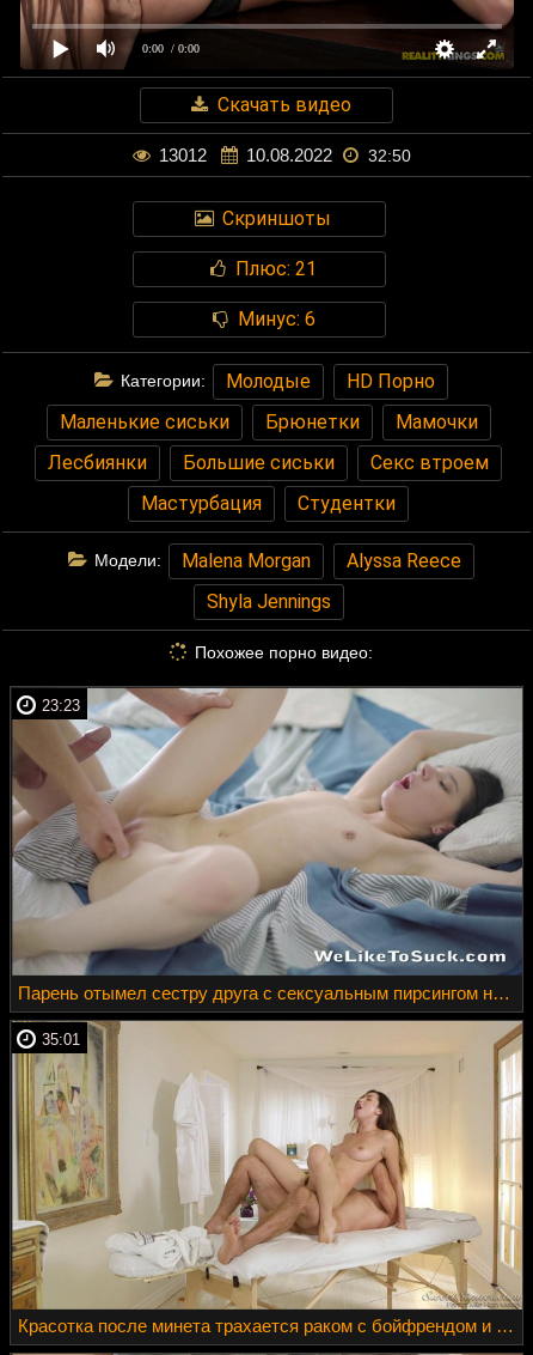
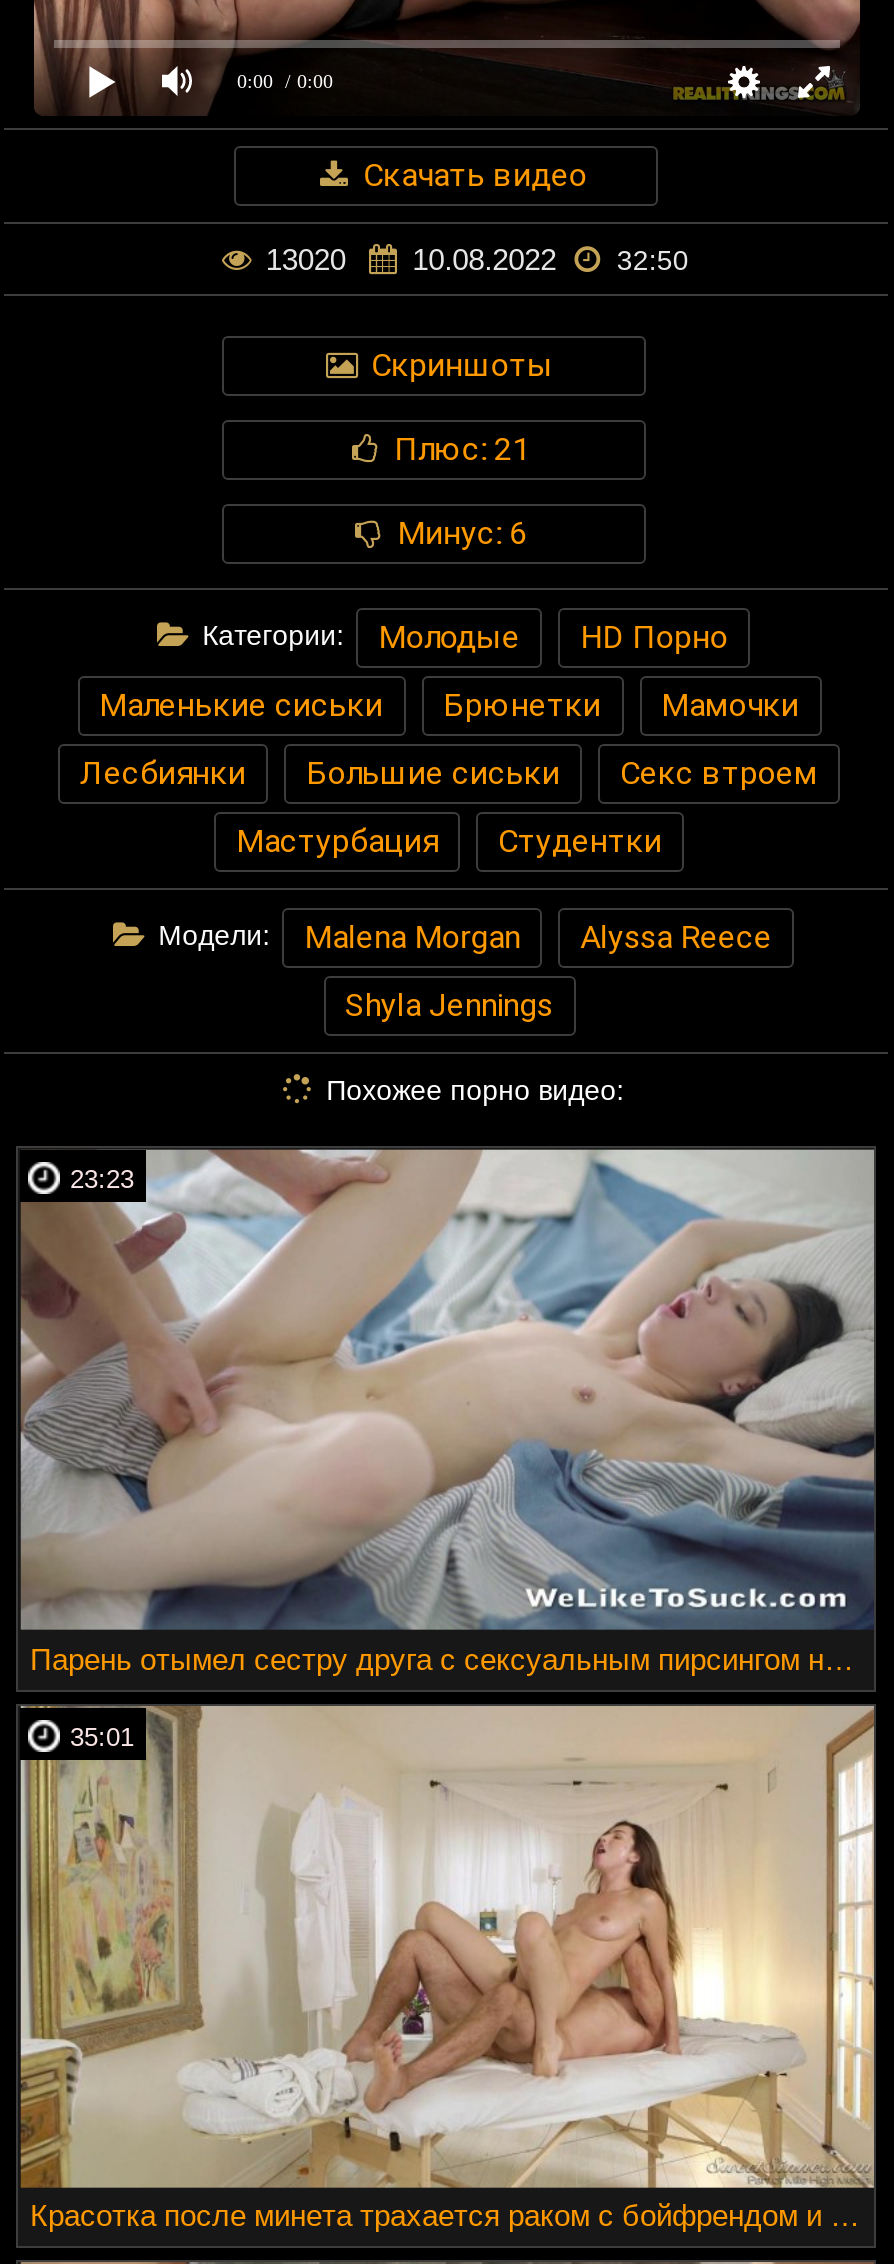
- 13012 10.08.2022 32:50
+ 13020 10.08.2022 32:50
